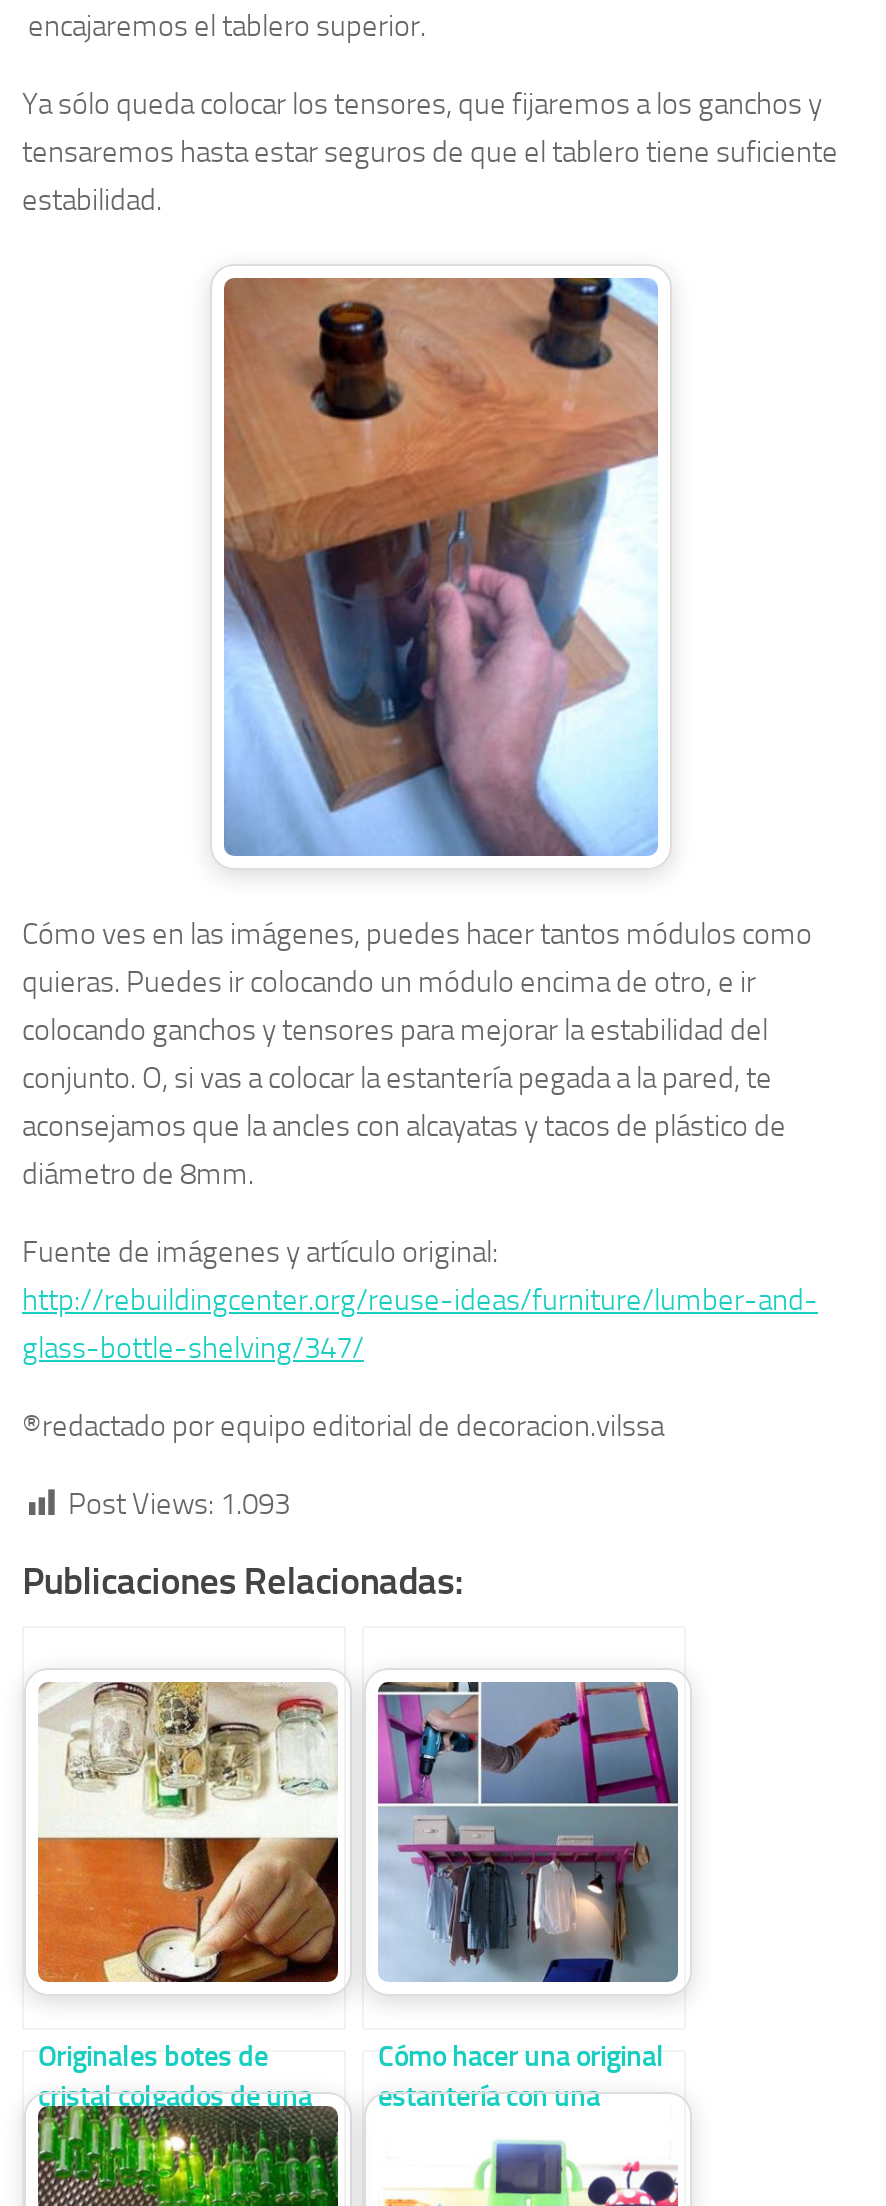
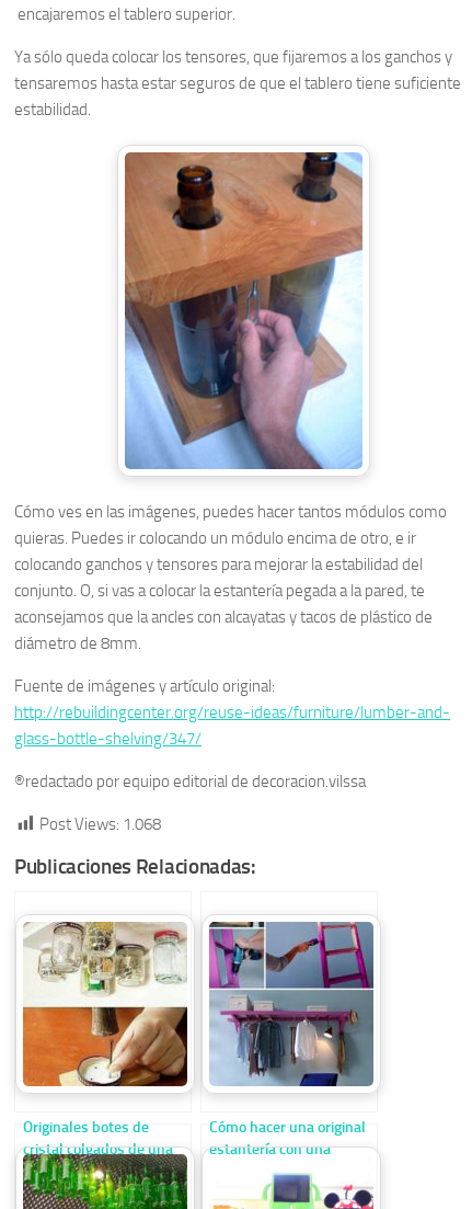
- Post Views: 1.093
+ Post Views: 1.068
